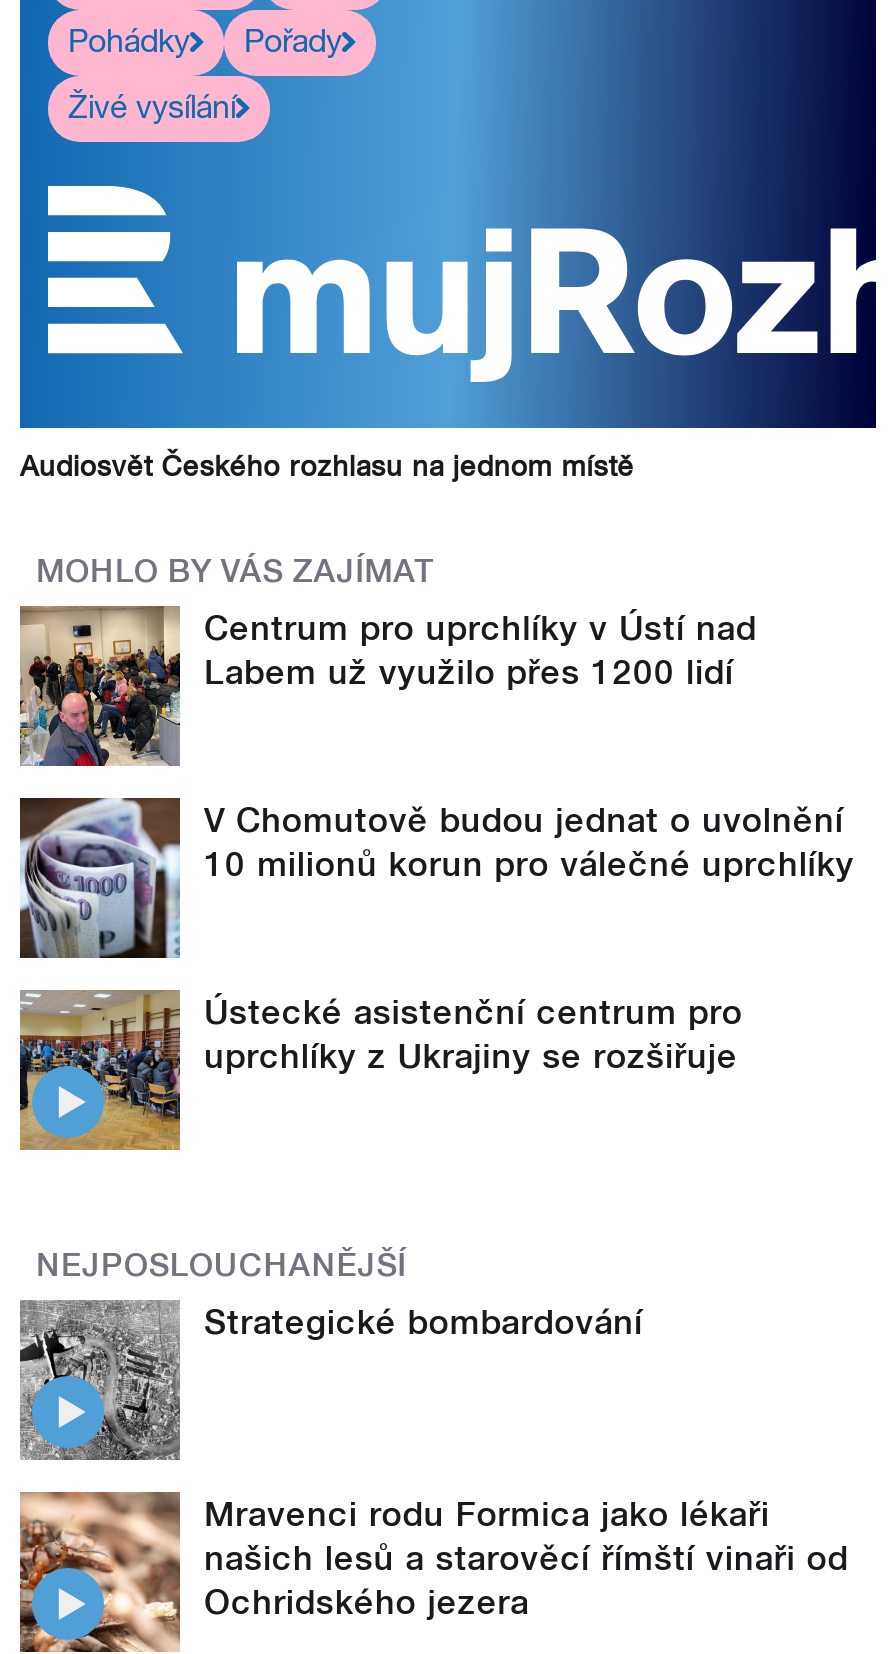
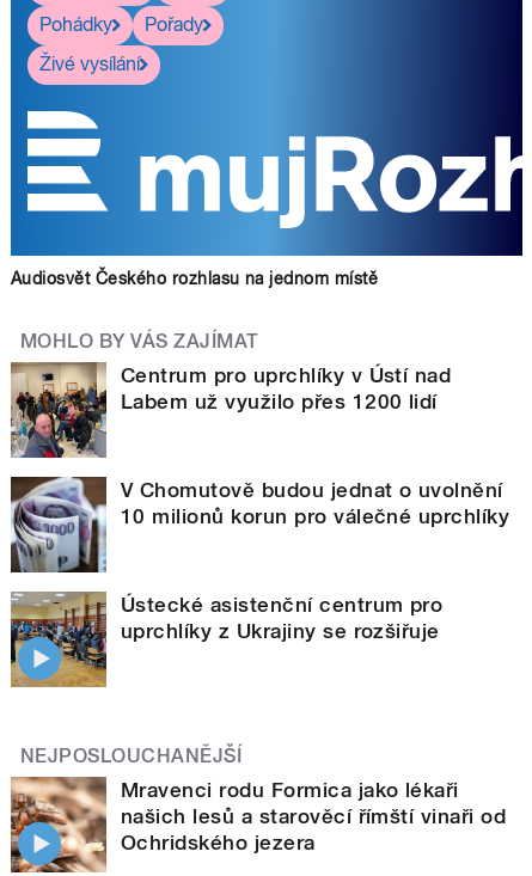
- [image]
- Strategické bombardování
